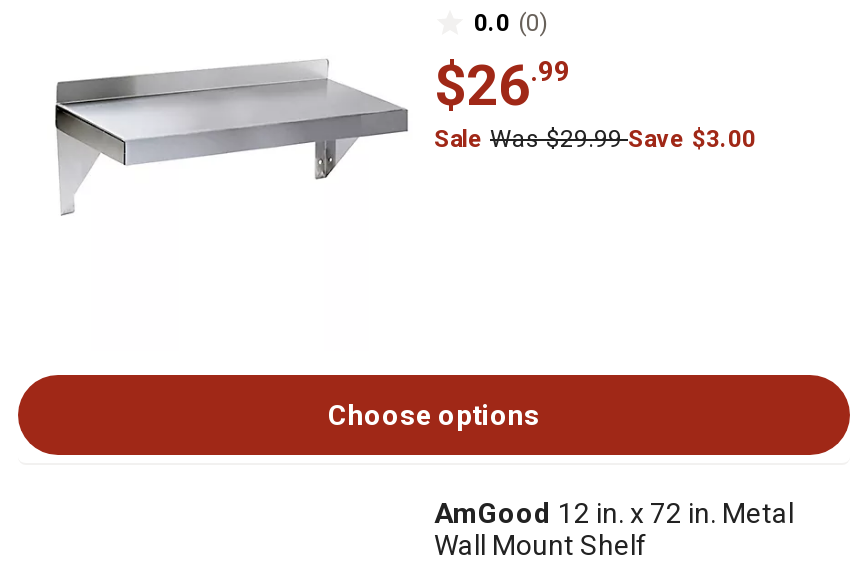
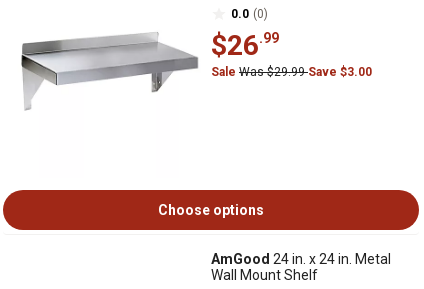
- AmGood 12 in. x 72 in. Metal
+ AmGood 24 in. x 24 in. Metal
